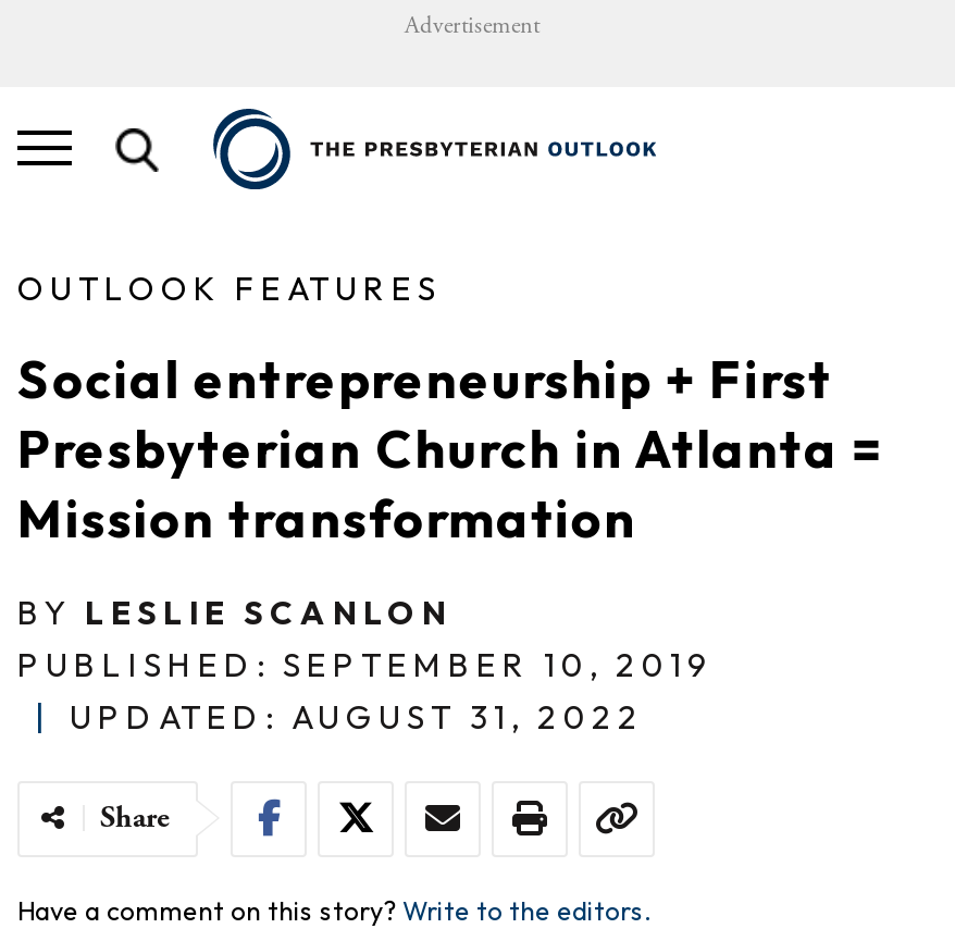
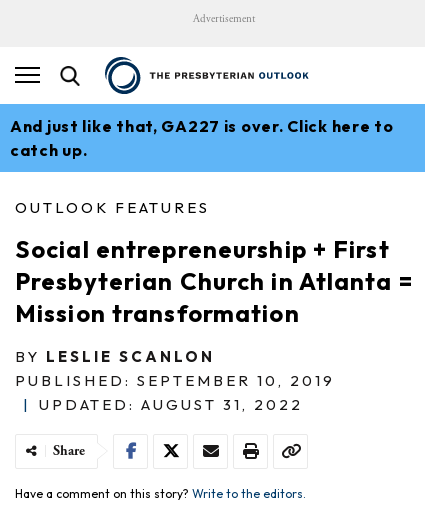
+ And just like that, GA227 is over. Click here to
+ catch up.
